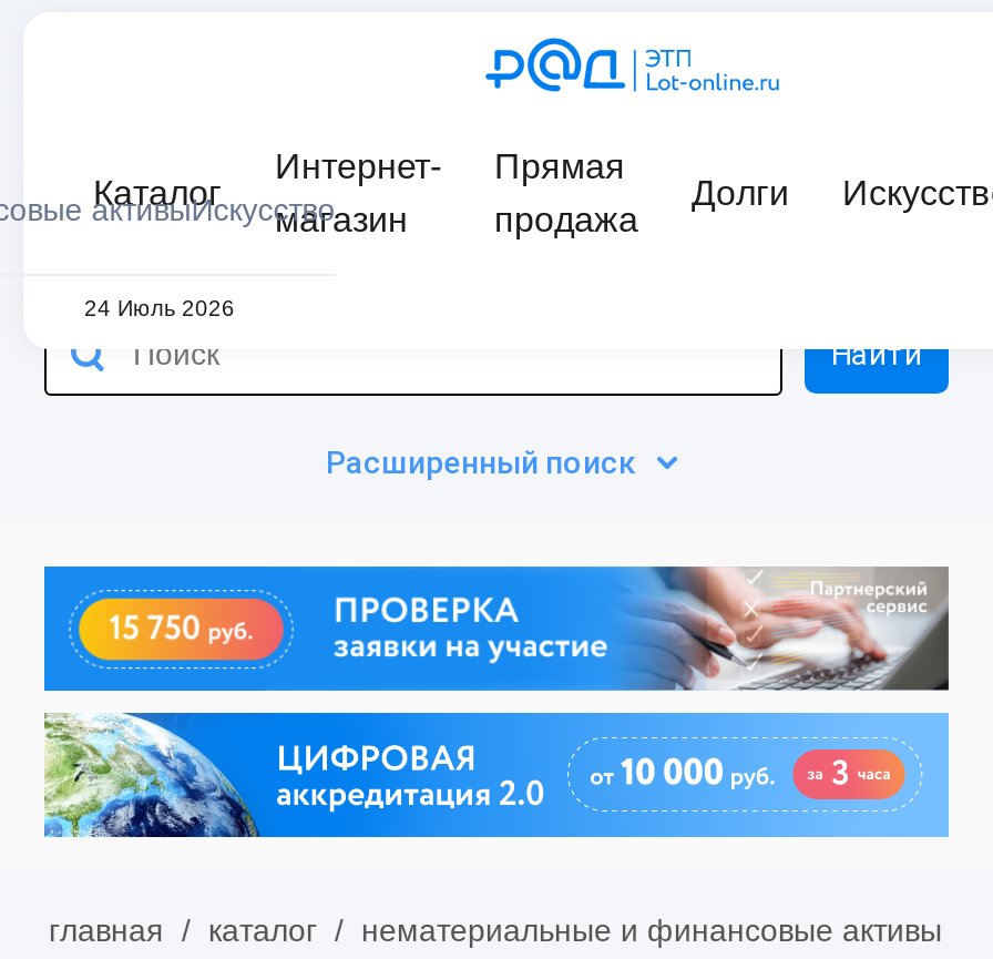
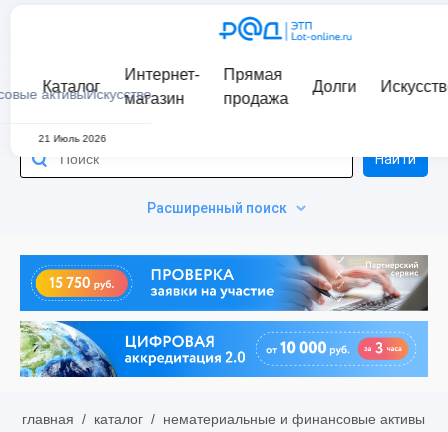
- 24 Июль 2026
+ 21 Июль 2026
